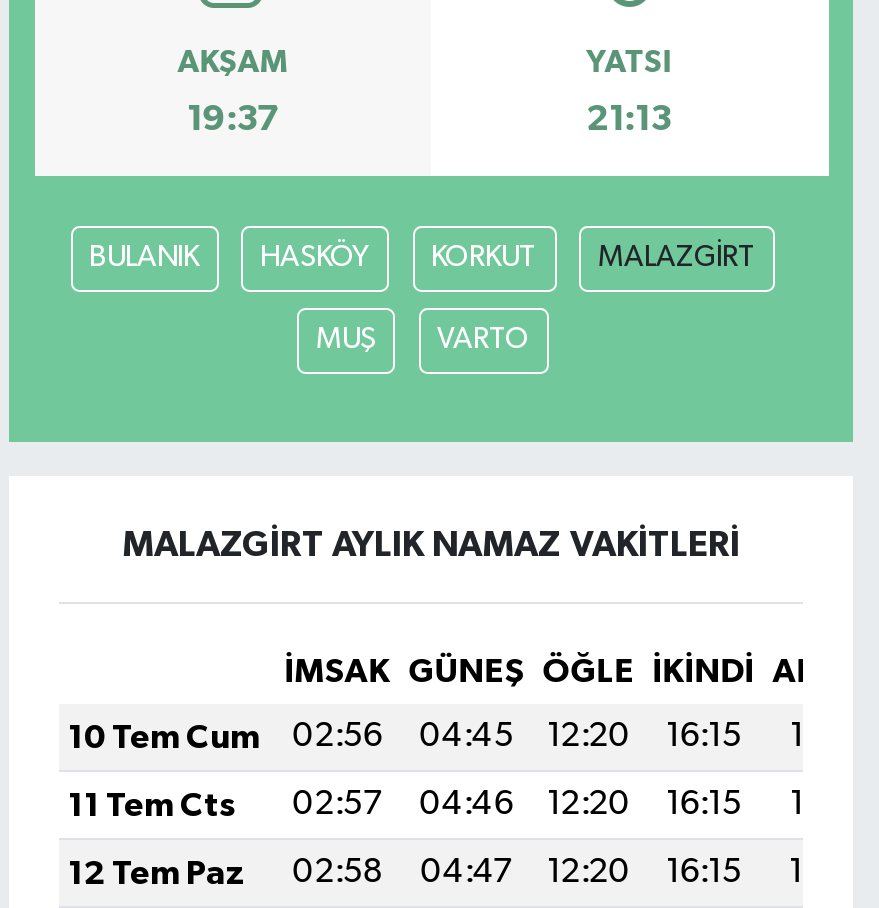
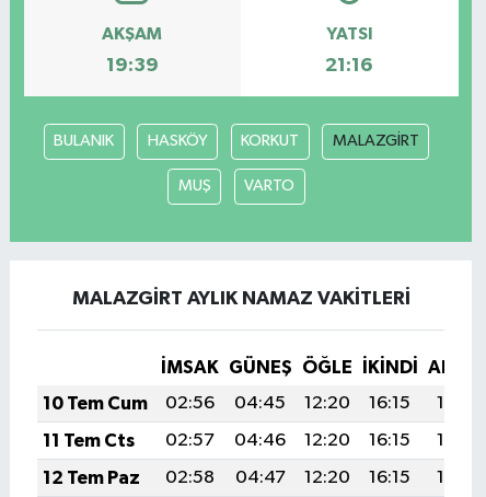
- 19:37
+ 19:39

- 21:13
+ 21:16
